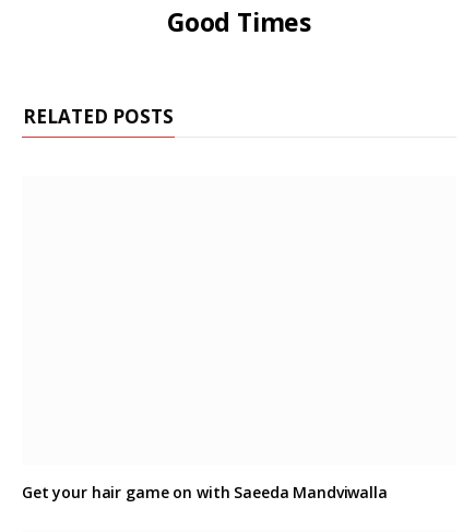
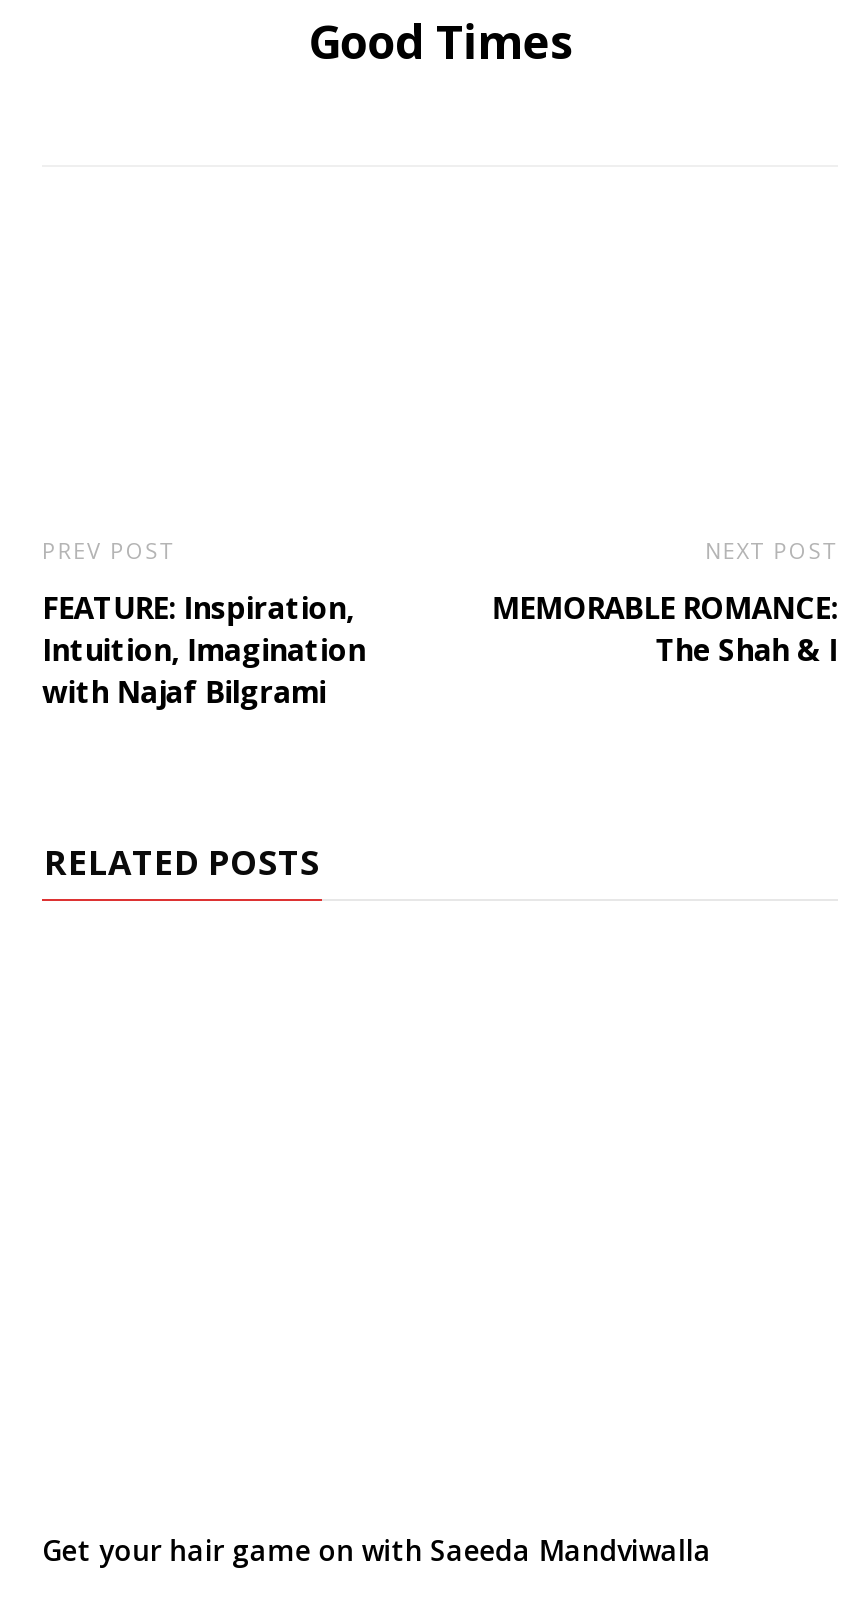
+ PREV POST
+ FEATURE: Inspiration,
+ Intuition, Imagination
+ with Najaf Bilgrami

+ NEXT POST
+ MEMORABLE ROMANCE:
+ The Shah & I
